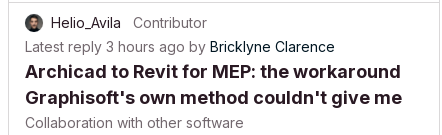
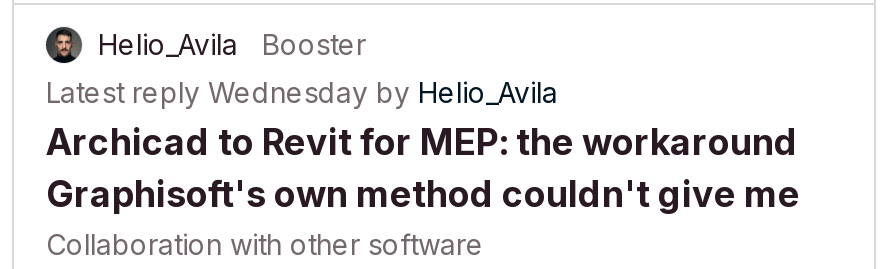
- Contributor
- Latest reply 3 hours ago by Bricklyne Clarence
+ Booster
+ Latest reply Wednesday by Helio_Avila
